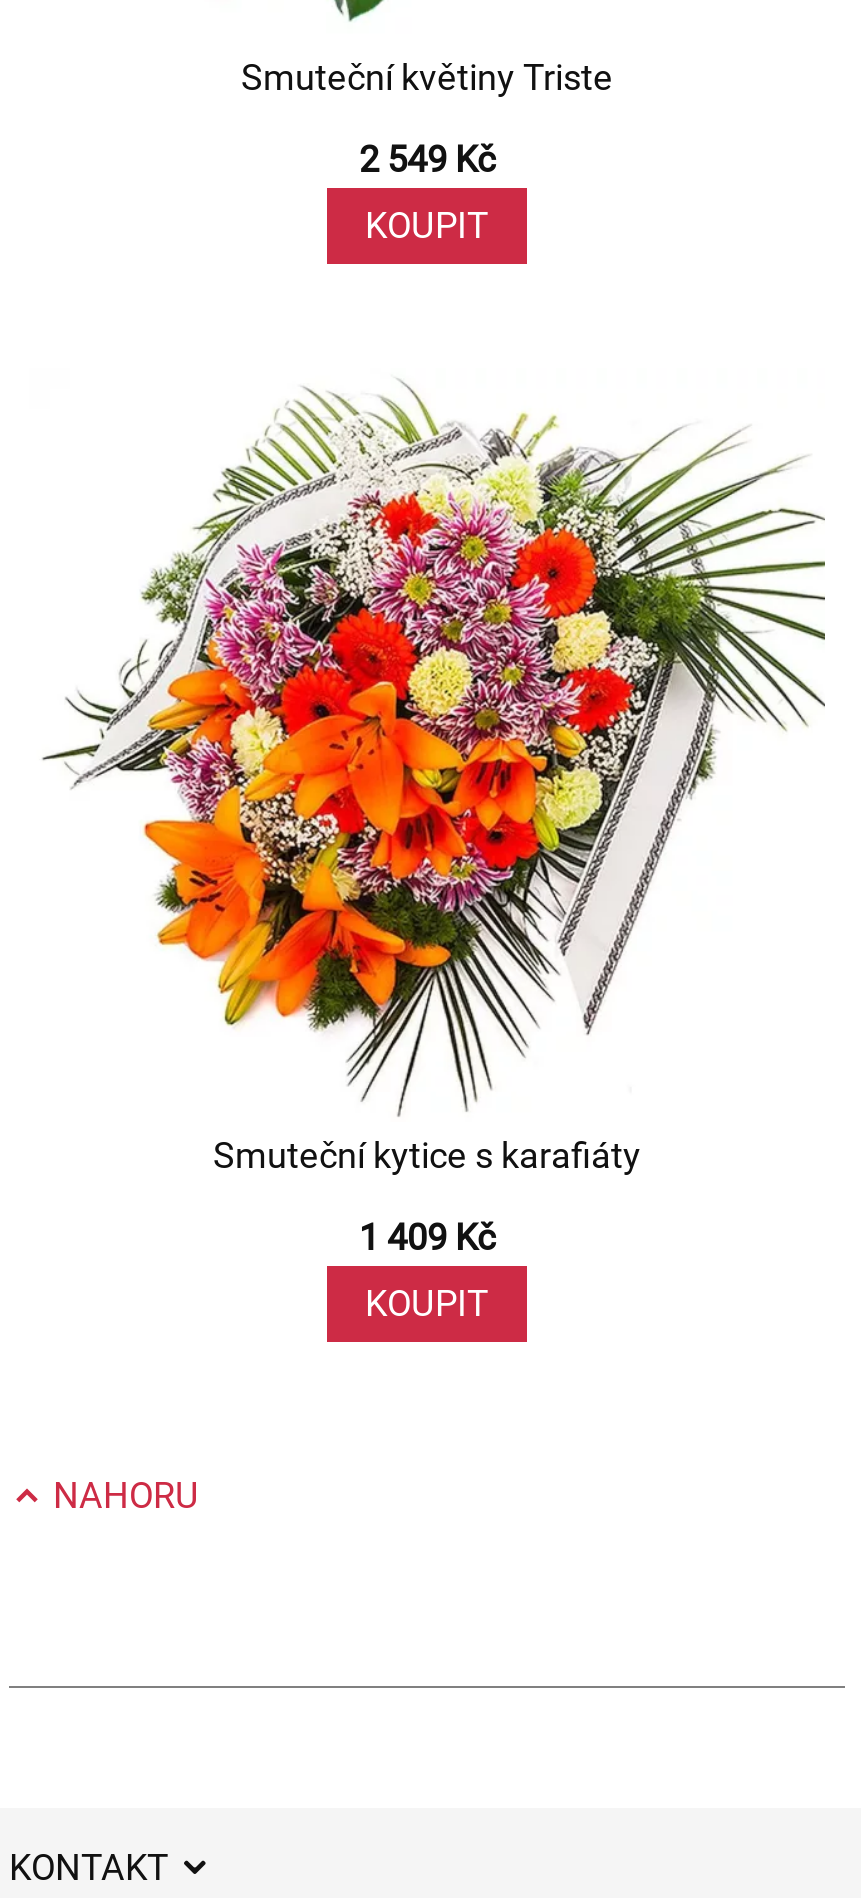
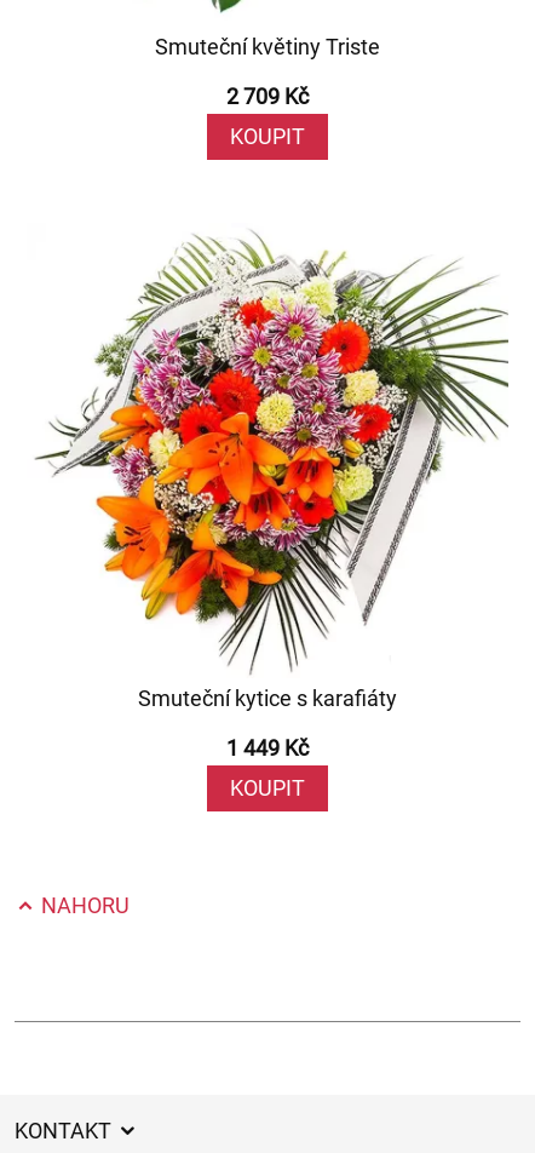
- 2 549 Kč
+ 2 709 Kč

- 1 409 Kč
+ 1 449 Kč
